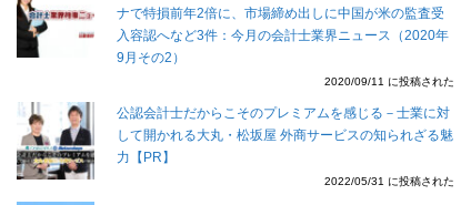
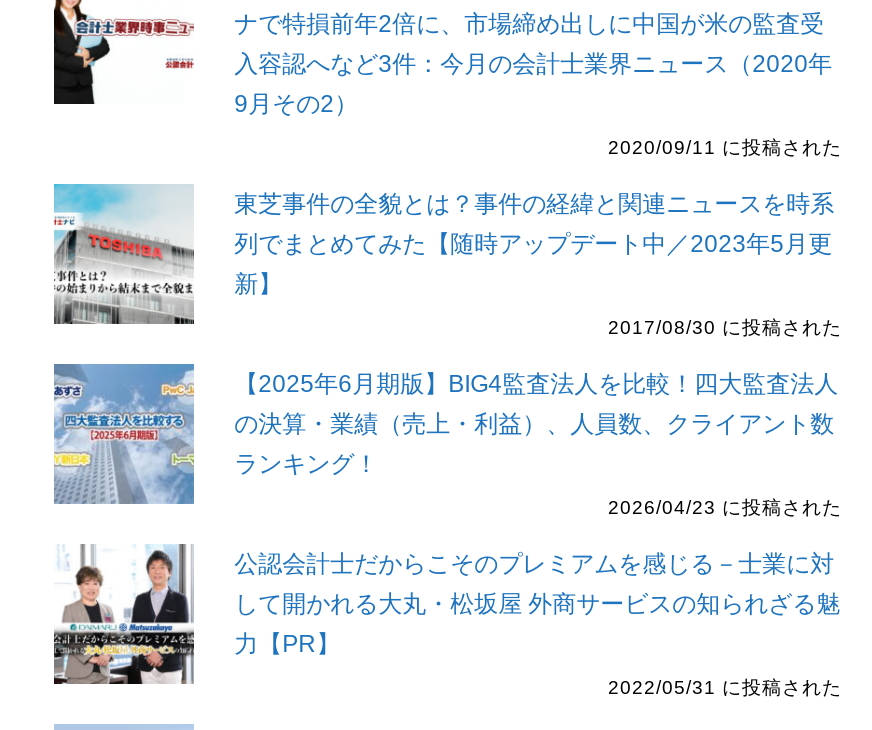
+ [image]
+ 東芝事件の全貌とは？事件の経緯と関連ニュースを時系
+ 列でまとめてみた【随時アップデート中／2023年5月更
+ 新】
+ 2017/08/30 に投稿された
+ 【2025年6月期版】BIG4監査法人を比較！四大監査法人
+ の決算・業績（売上・利益）、人員数、クライアント数
+ ランキング！
+ 2026/04/23 に投稿された

+ [image]
